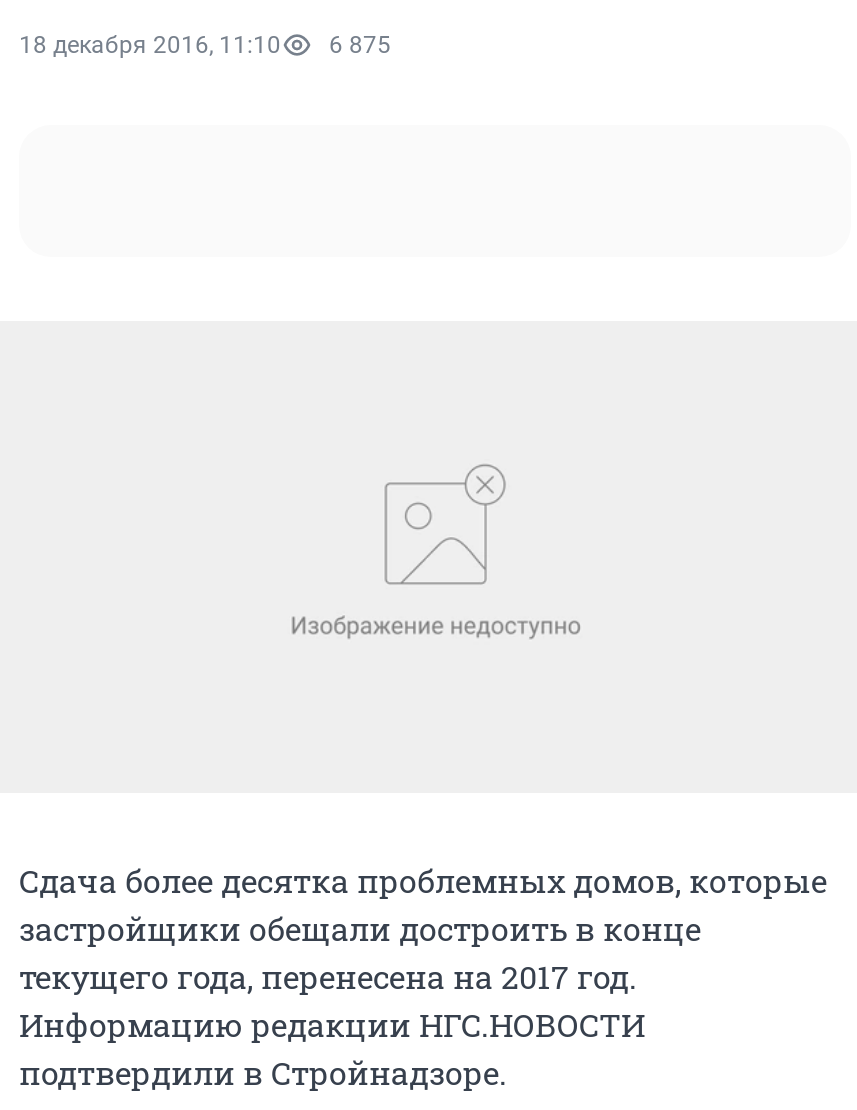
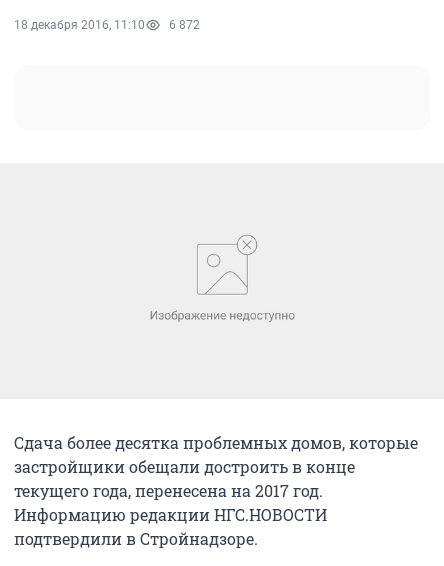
- 18 декабря 2016, 11:10 6 875
+ 18 декабря 2016, 11:10 6 872
